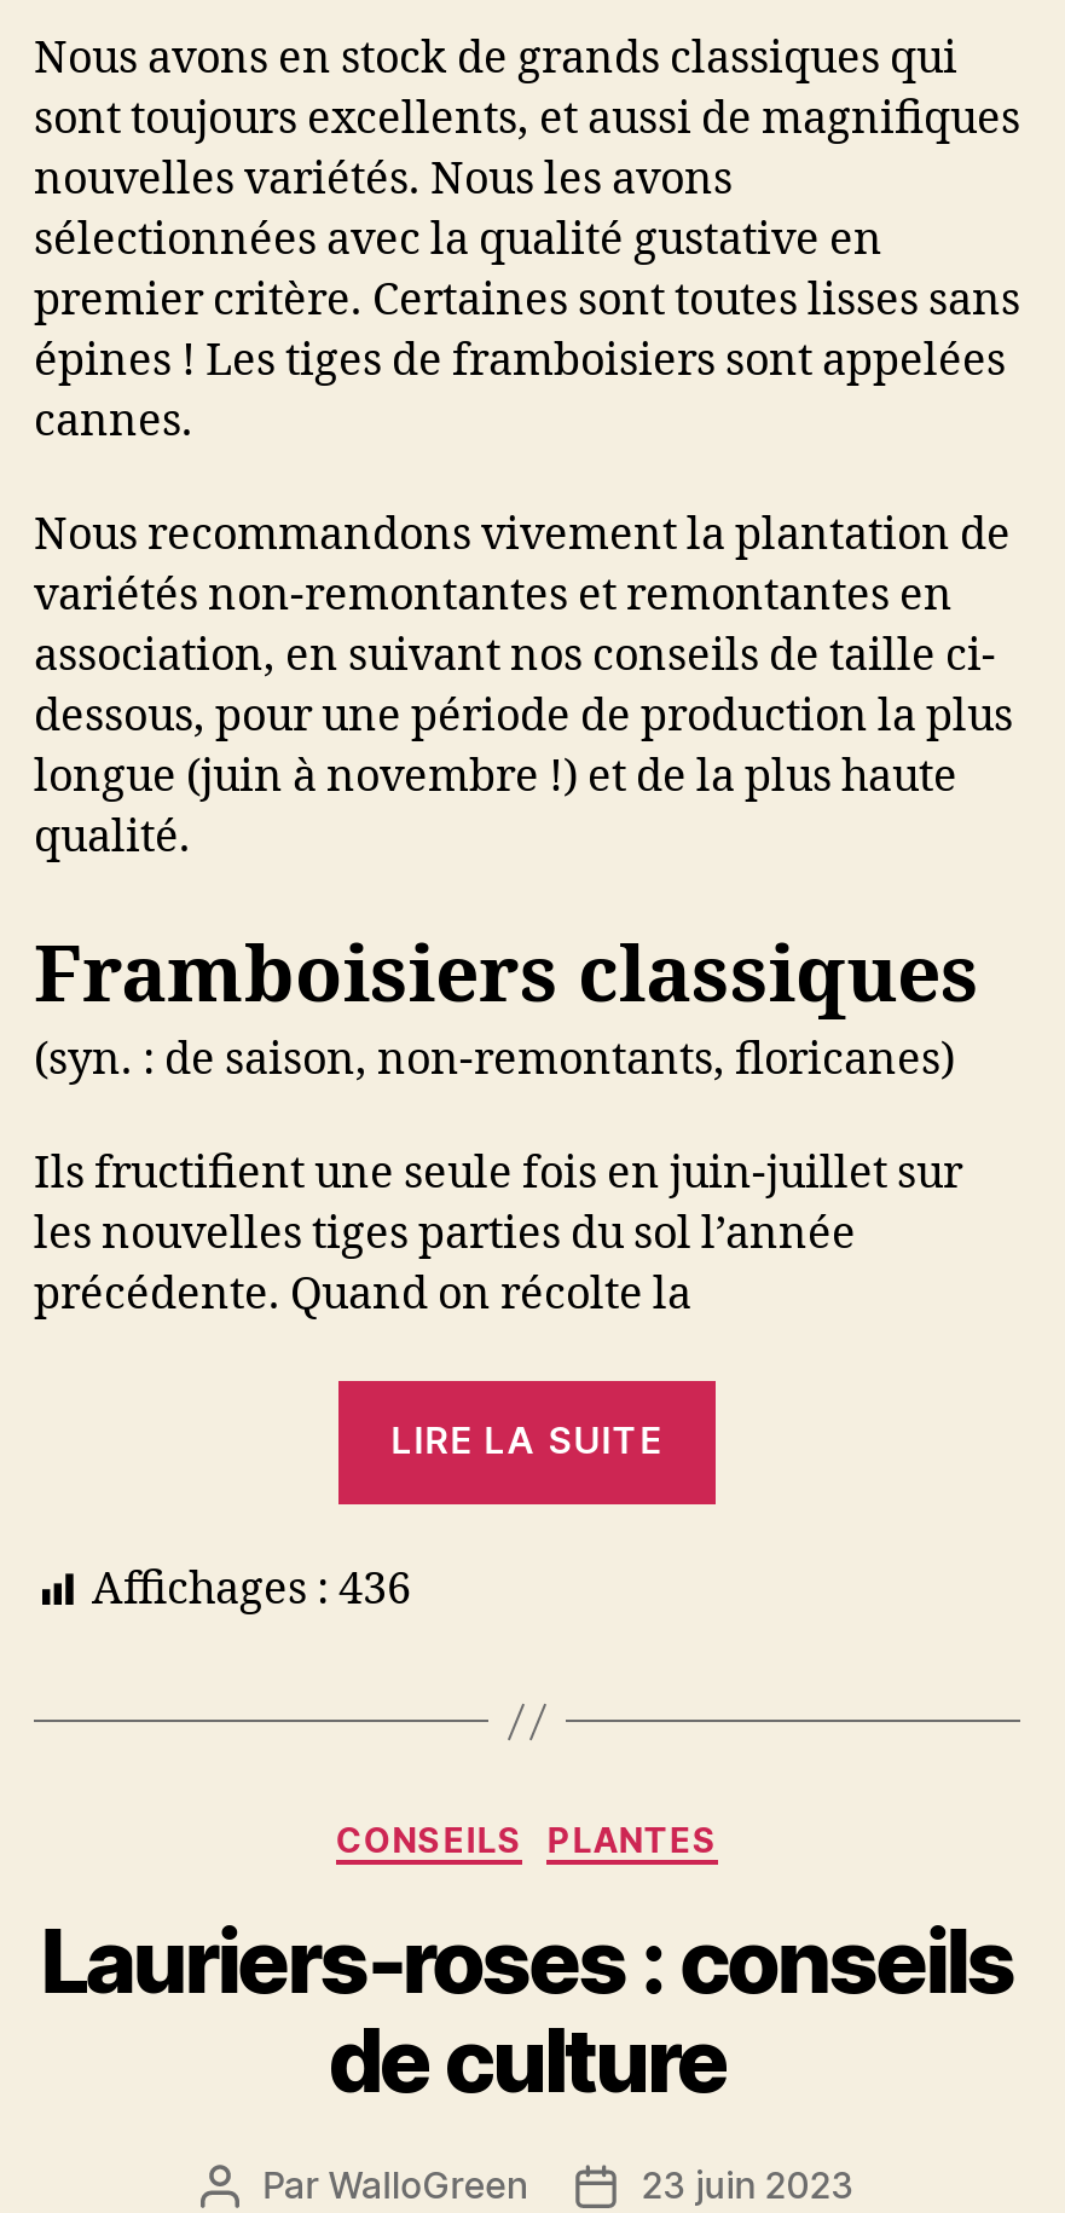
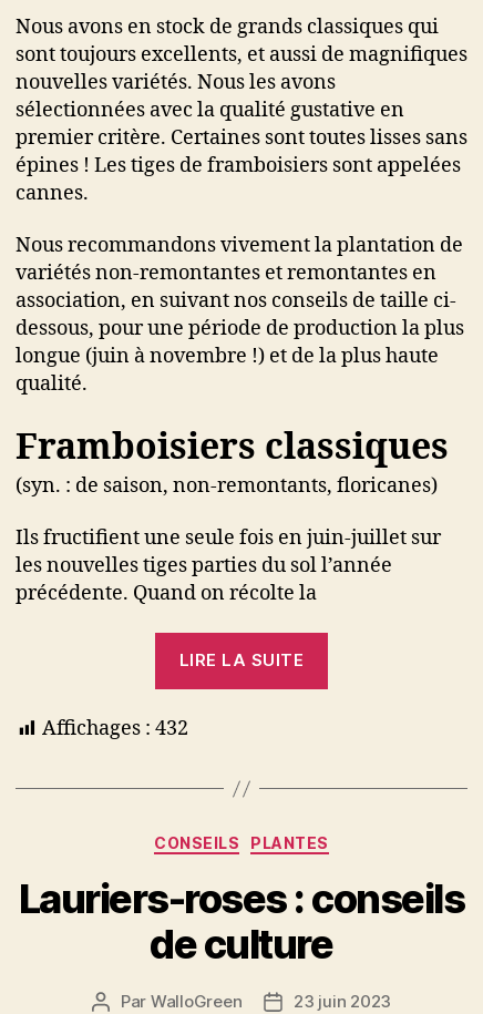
- Affichages : 436
+ Affichages : 432
